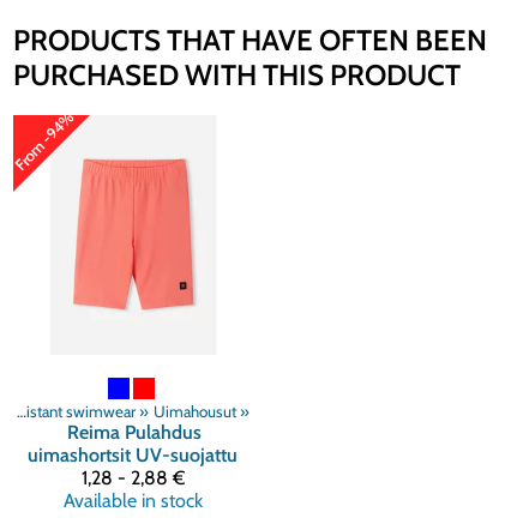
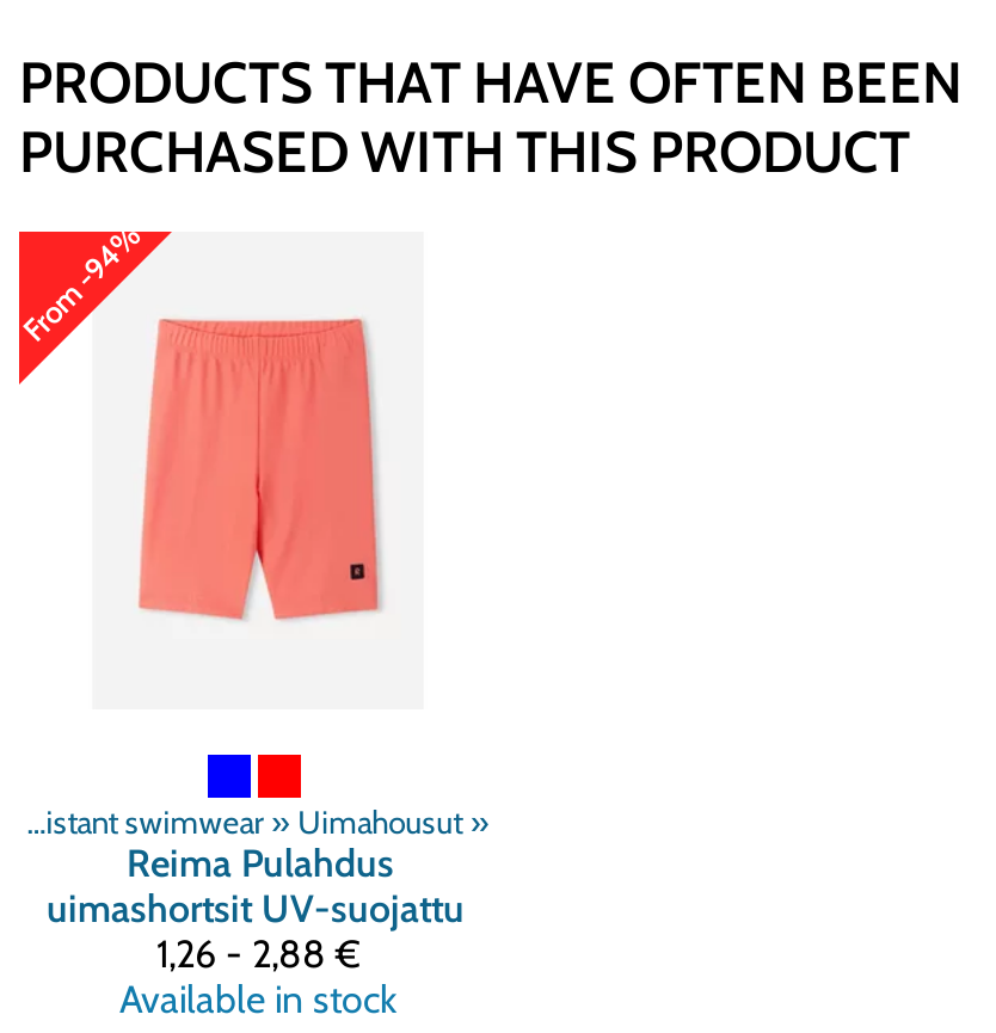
- 1,28 - 2,88 €
+ 1,26 - 2,88 €
